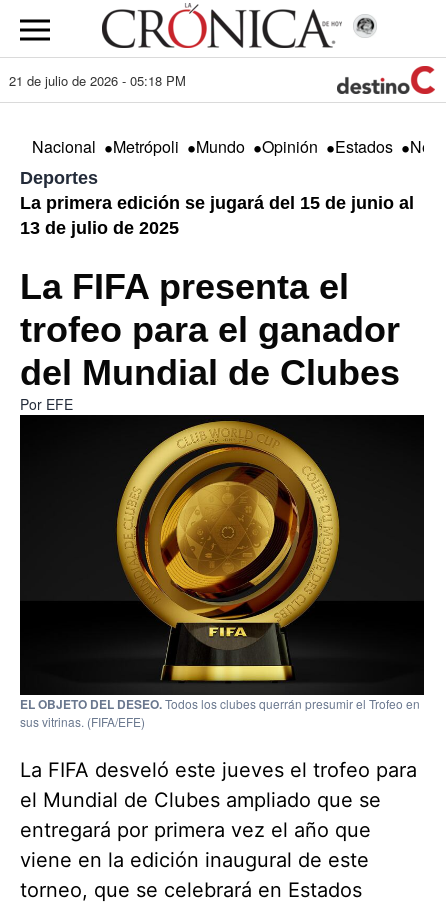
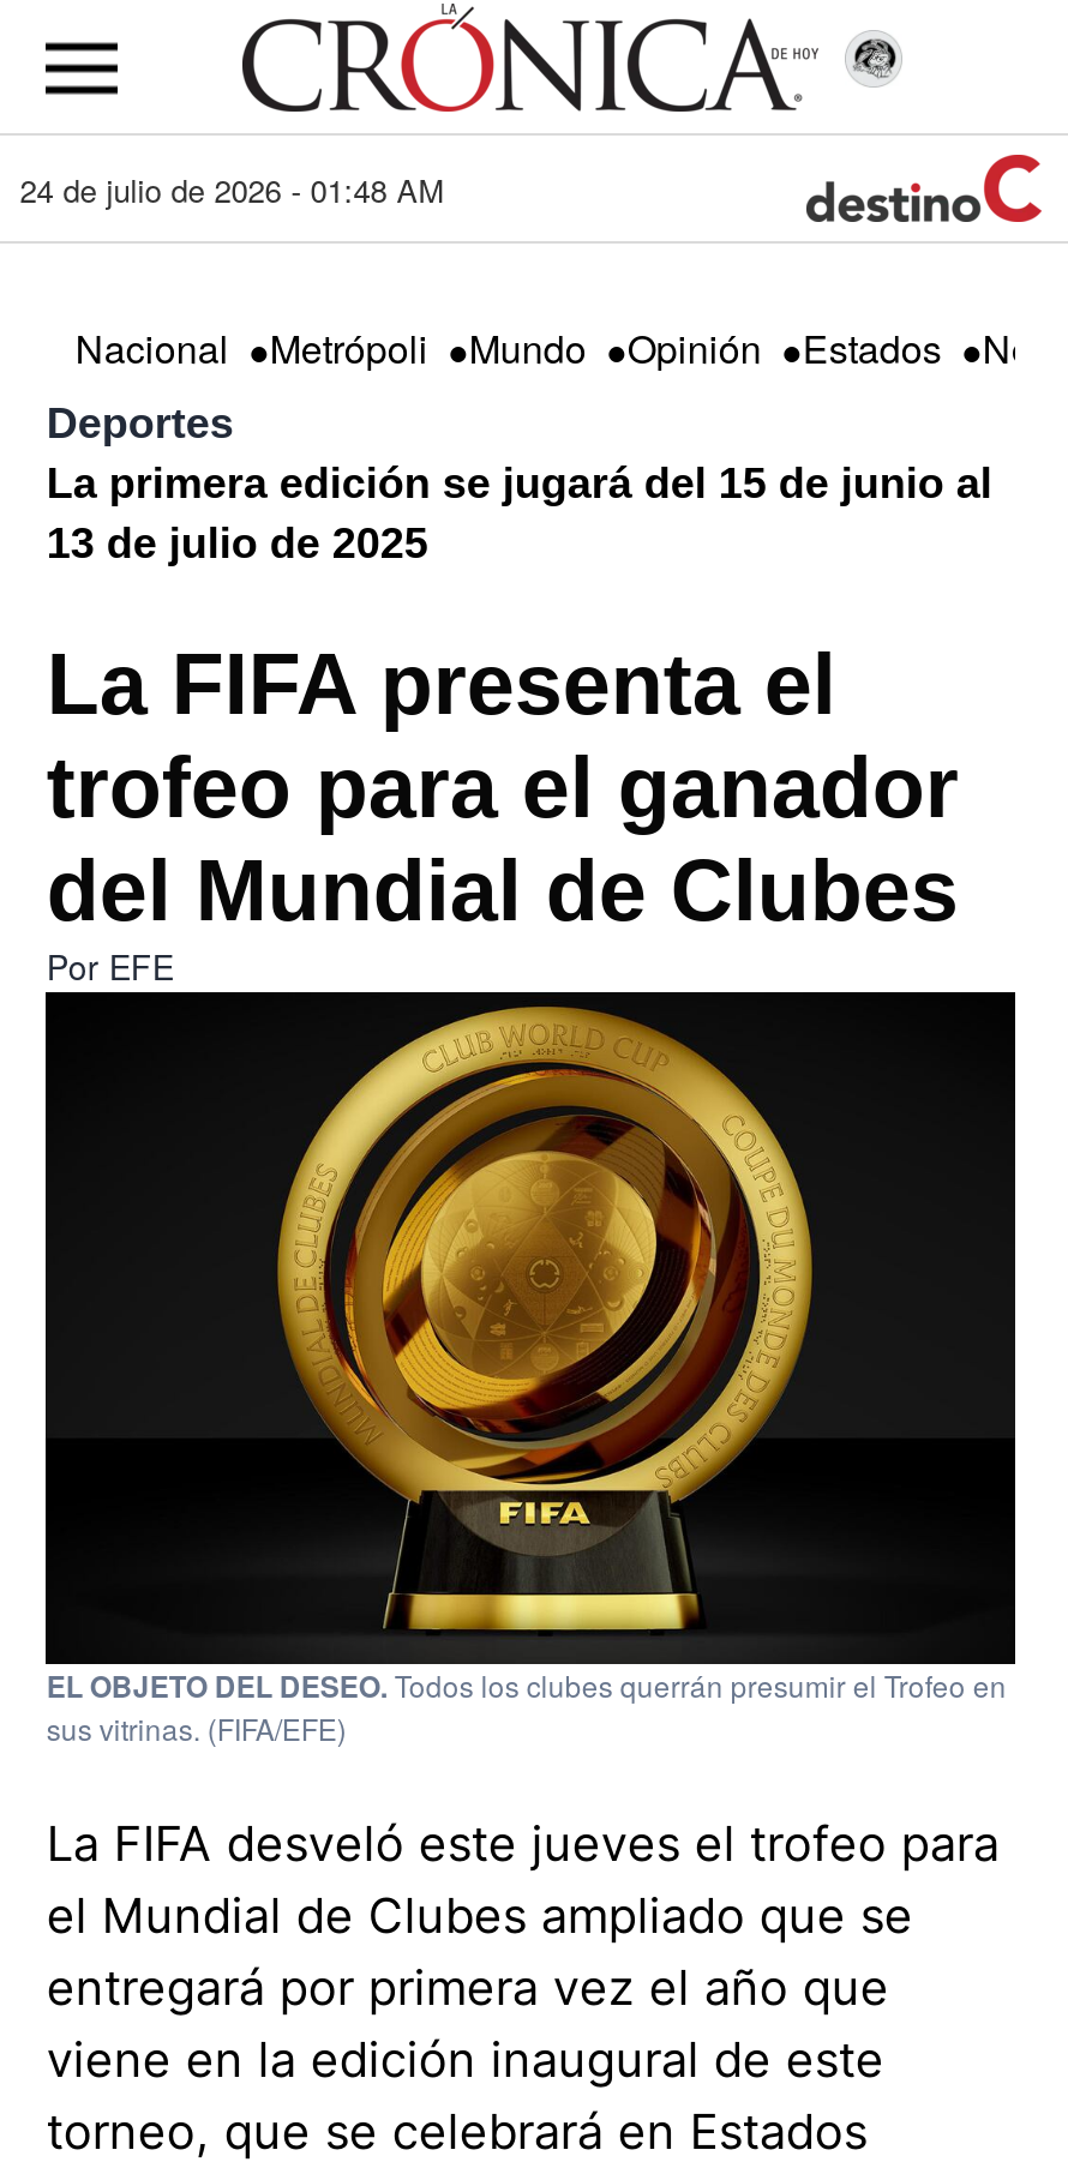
- 21 de julio de 2026 - 05:18 PM
+ 24 de julio de 2026 - 01:48 AM
